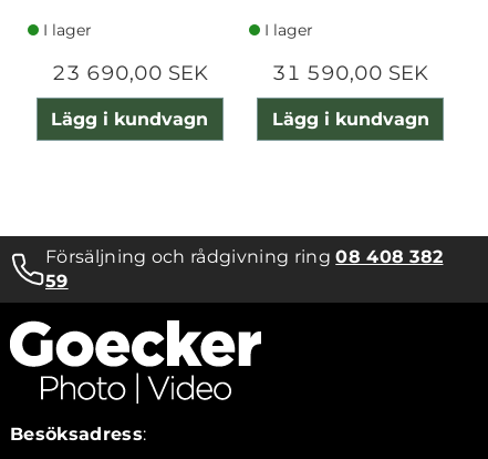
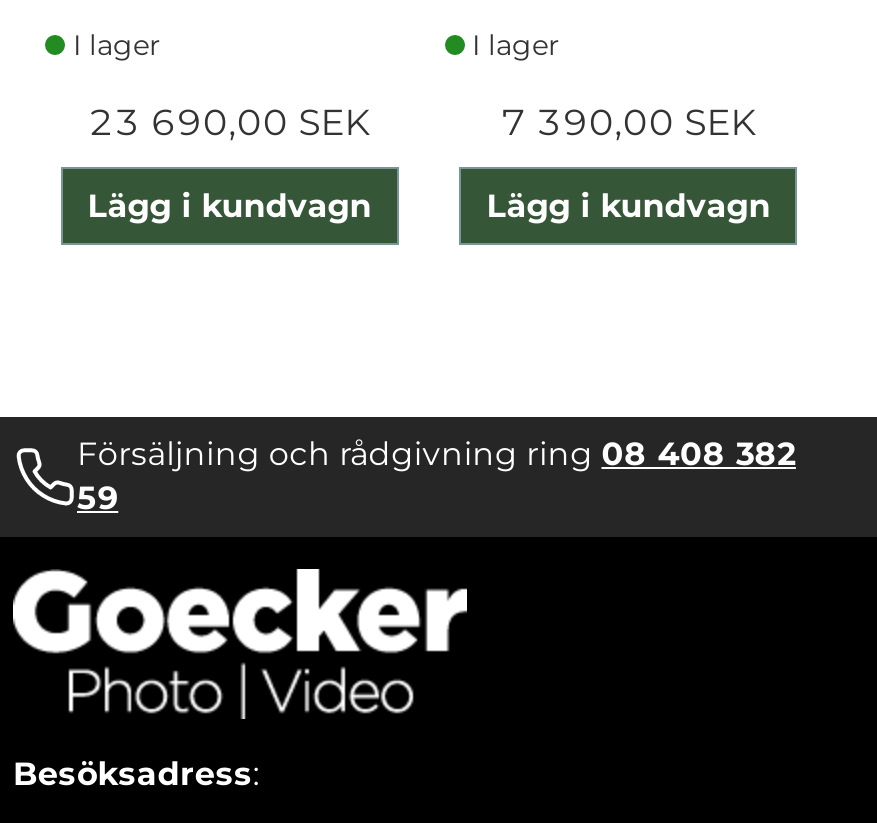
- 31 590,00 SEK
+ 7 390,00 SEK
